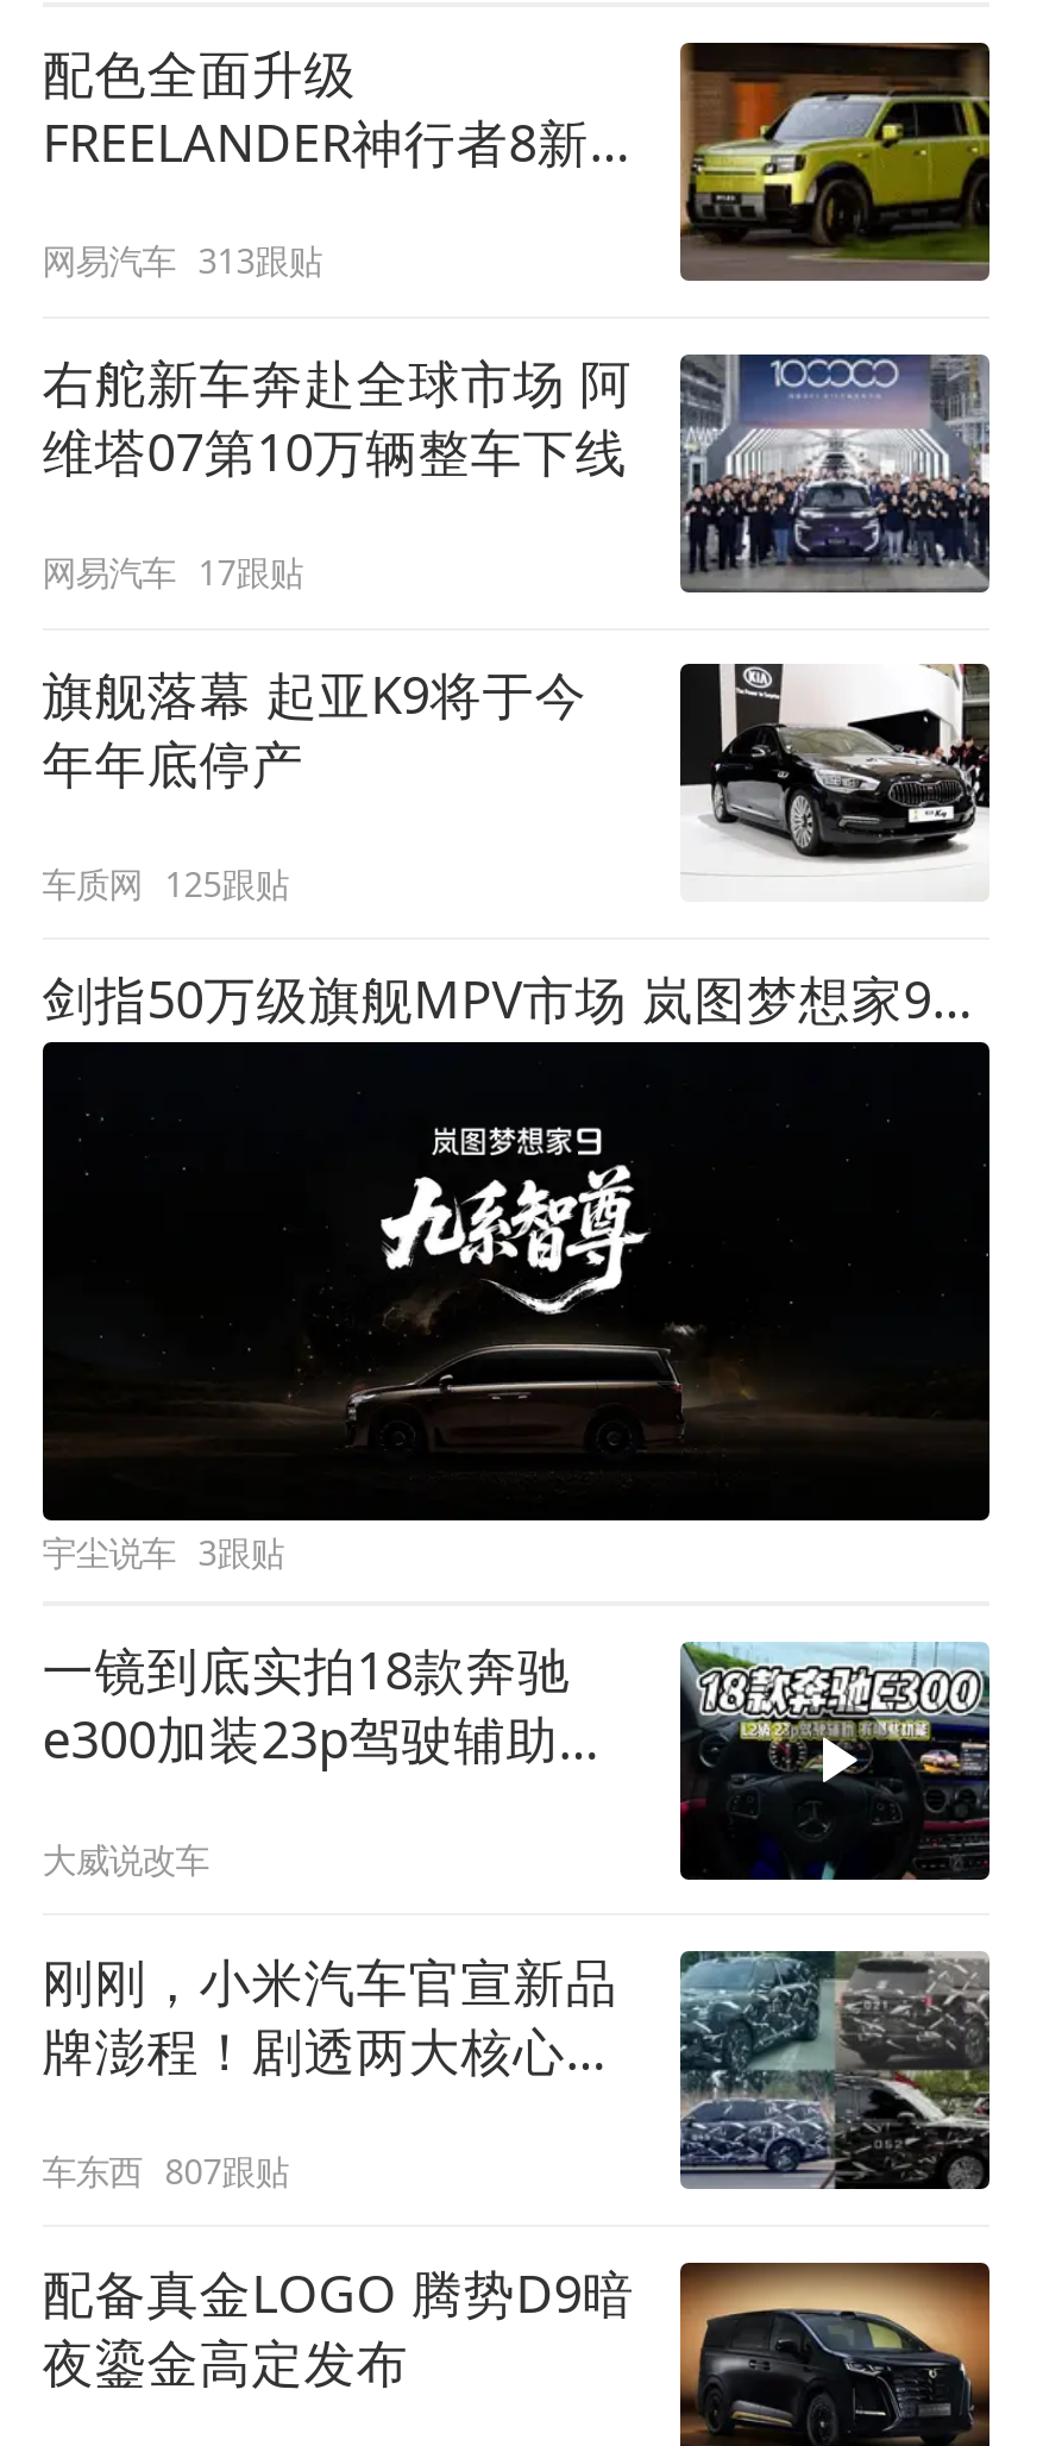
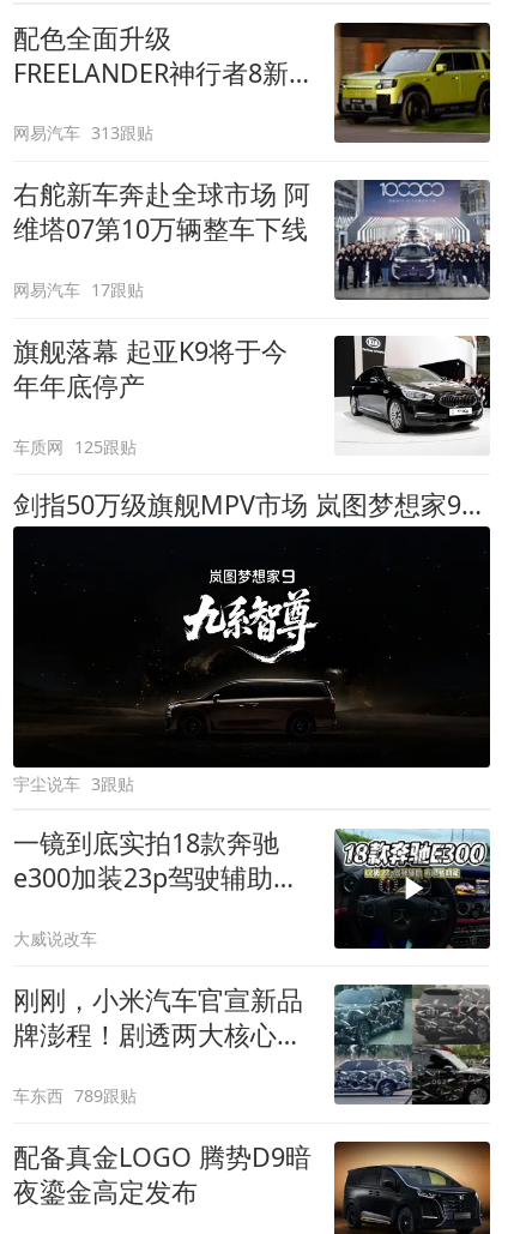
- 车东西 807跟贴
+ 车东西 789跟贴
